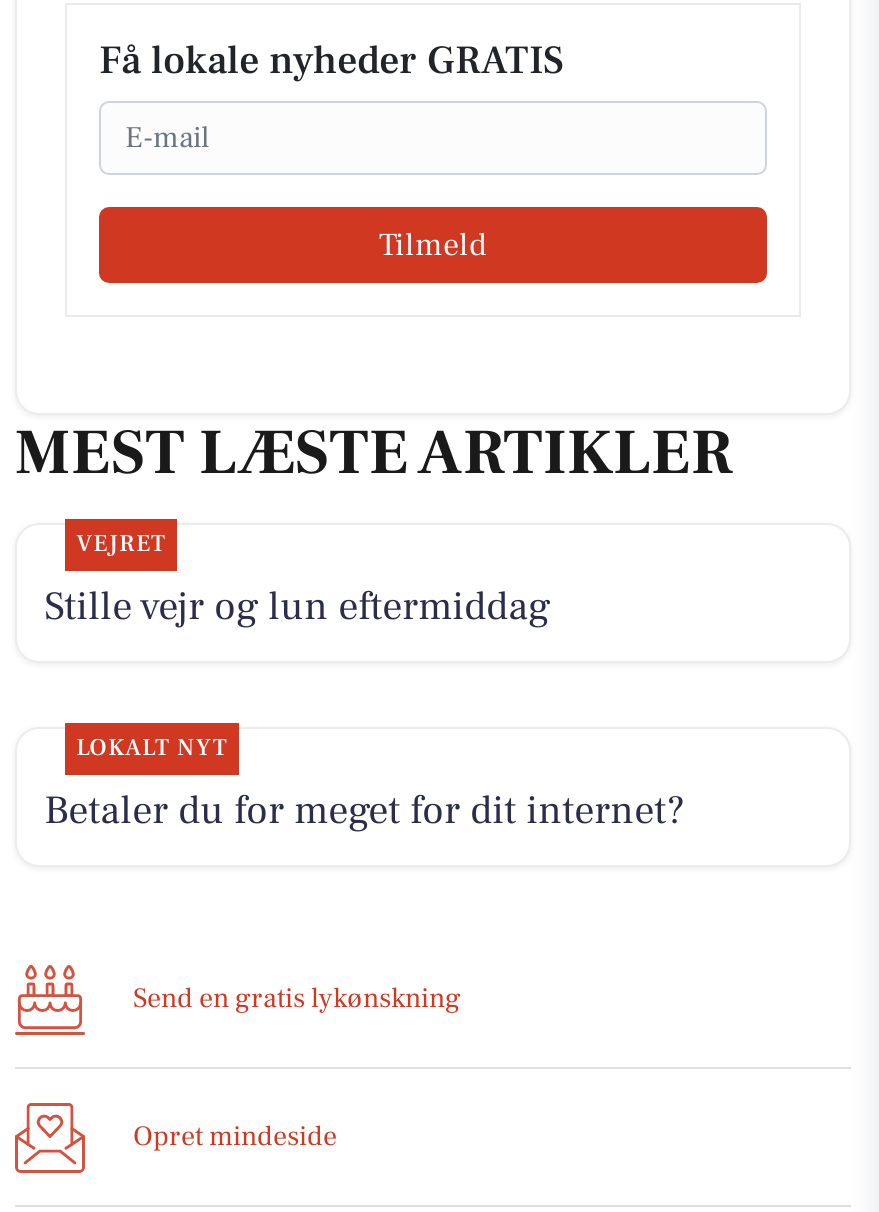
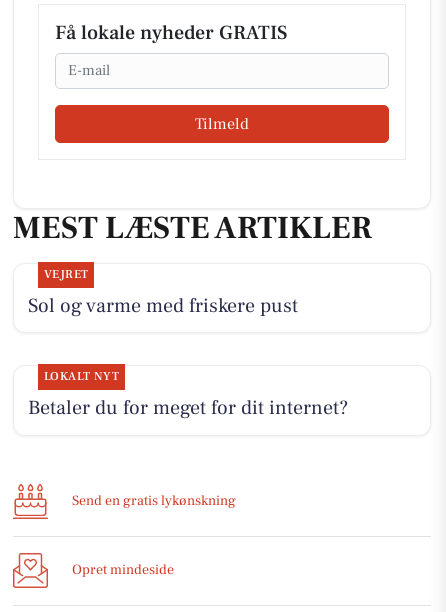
- Stille vejr og lun eftermiddag
+ Sol og varme med friskere pust
